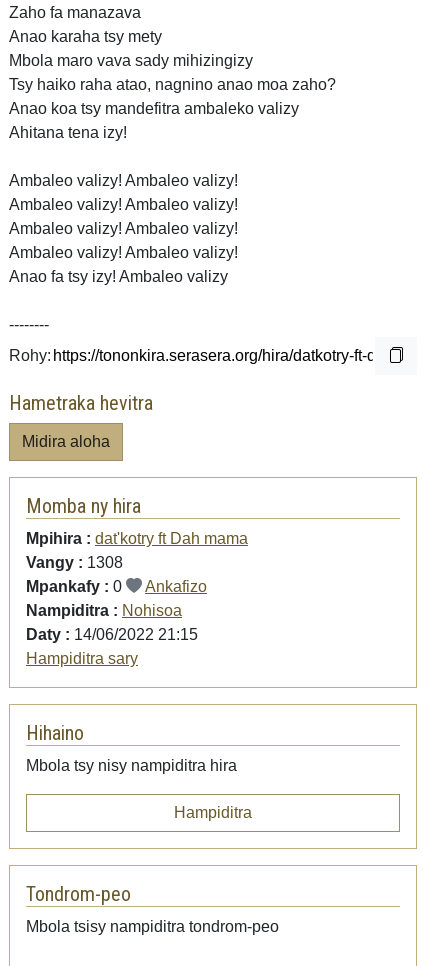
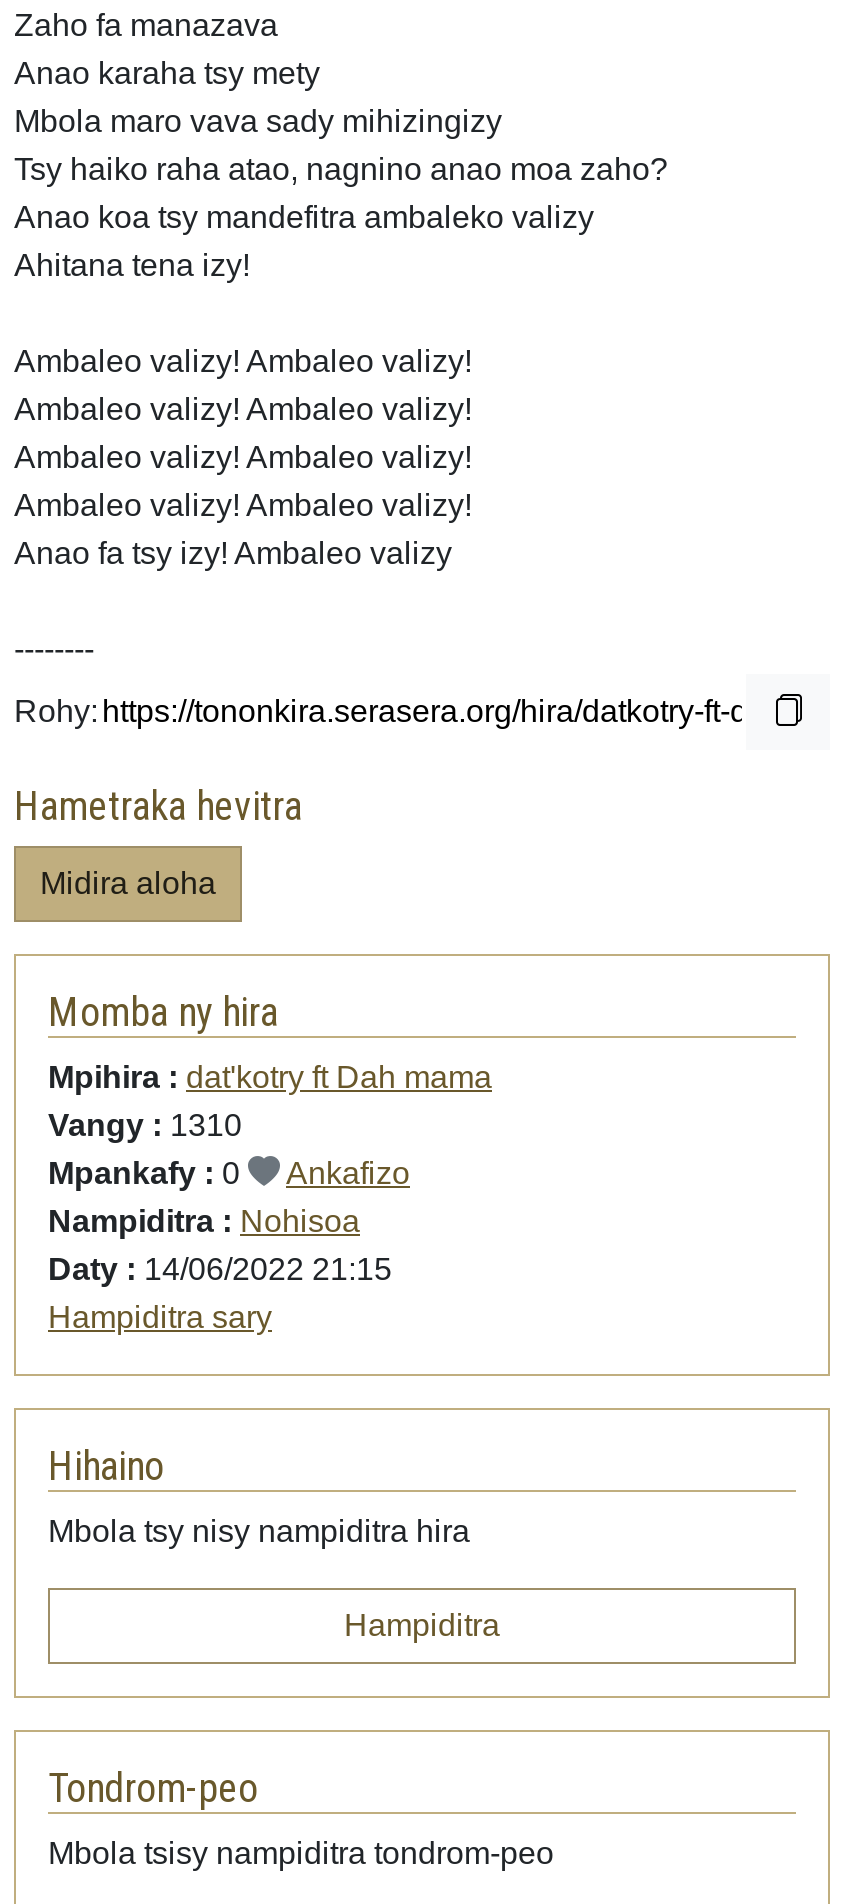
- Vangy : 1308
+ Vangy : 1310
